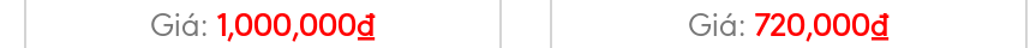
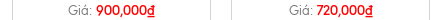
- Giá: 1,000,000₫
+ Giá: 900,000₫
